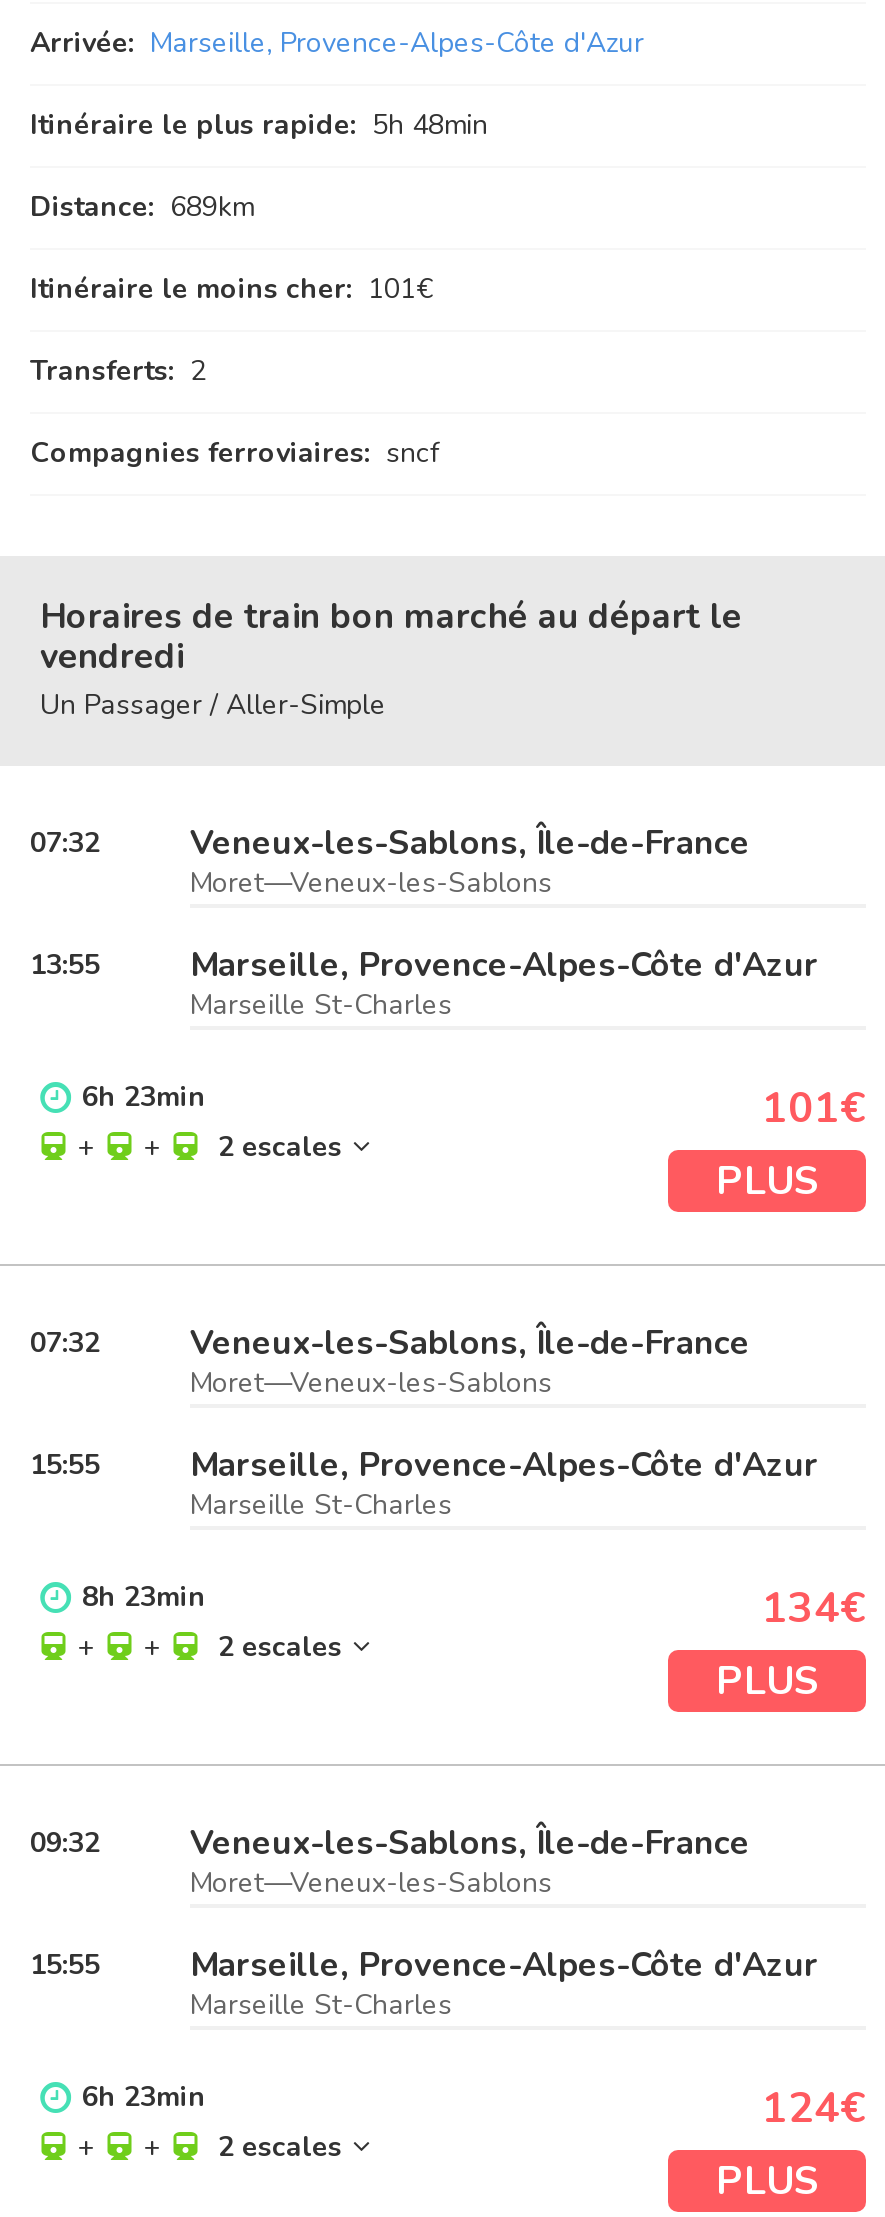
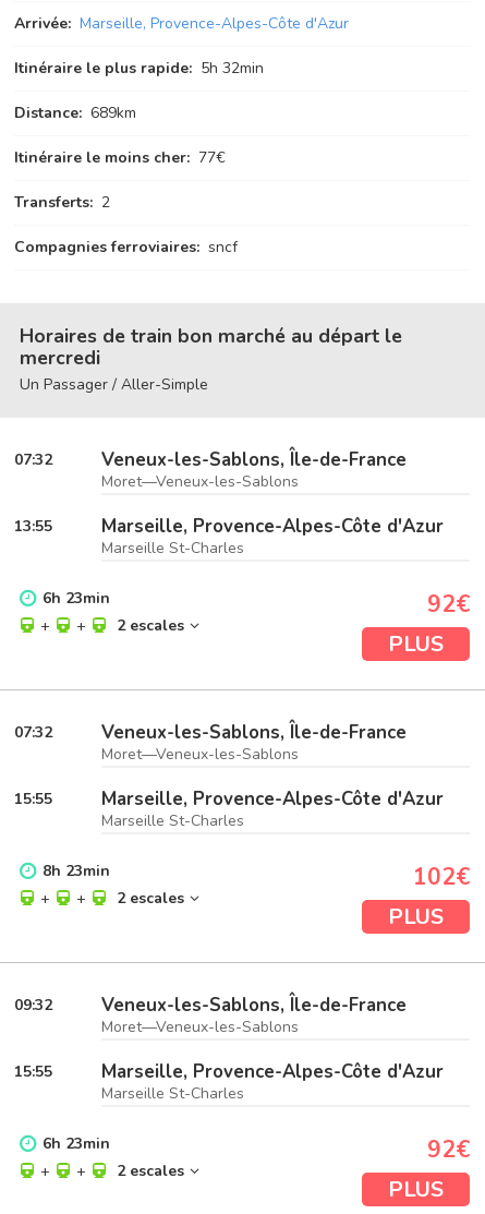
- Itinéraire le plus rapide: 5h 48min
+ Itinéraire le plus rapide: 5h 32min

- Itinéraire le moins cher: 101€
+ Itinéraire le moins cher: 77€

- vendredi
+ mercredi

- 101€
+ 92€

- 134€
+ 102€

- 124€
+ 92€
